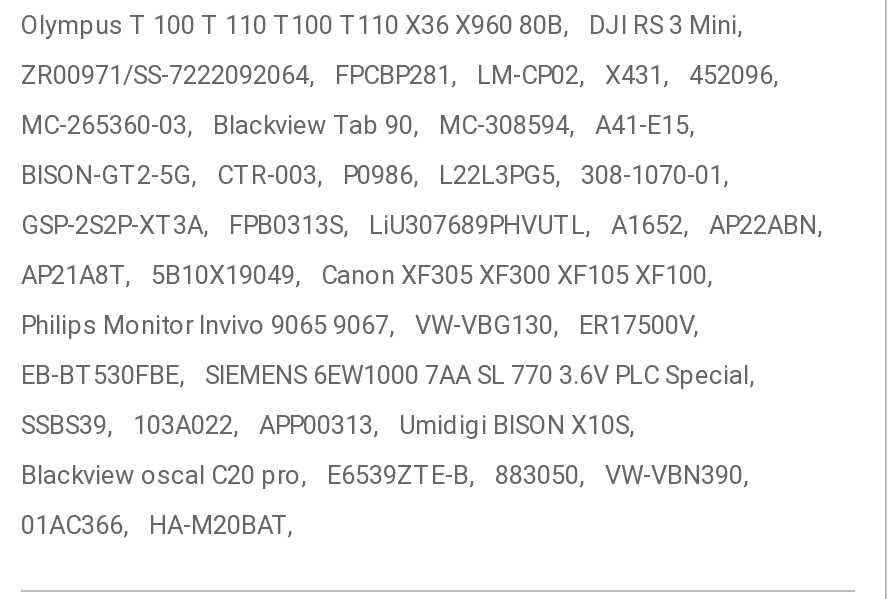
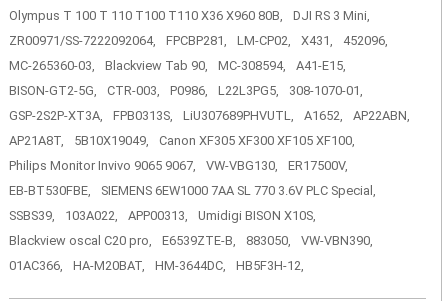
+ HM-3644DC,
+ HB5F3H-12,
